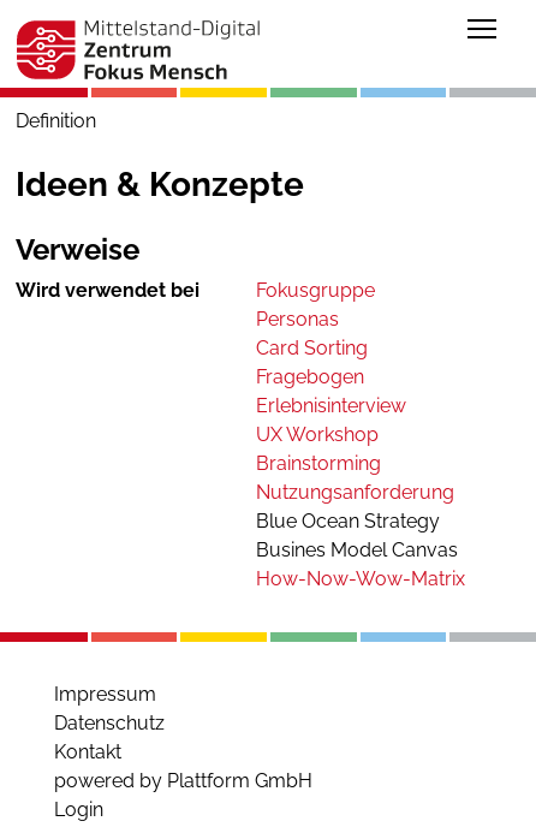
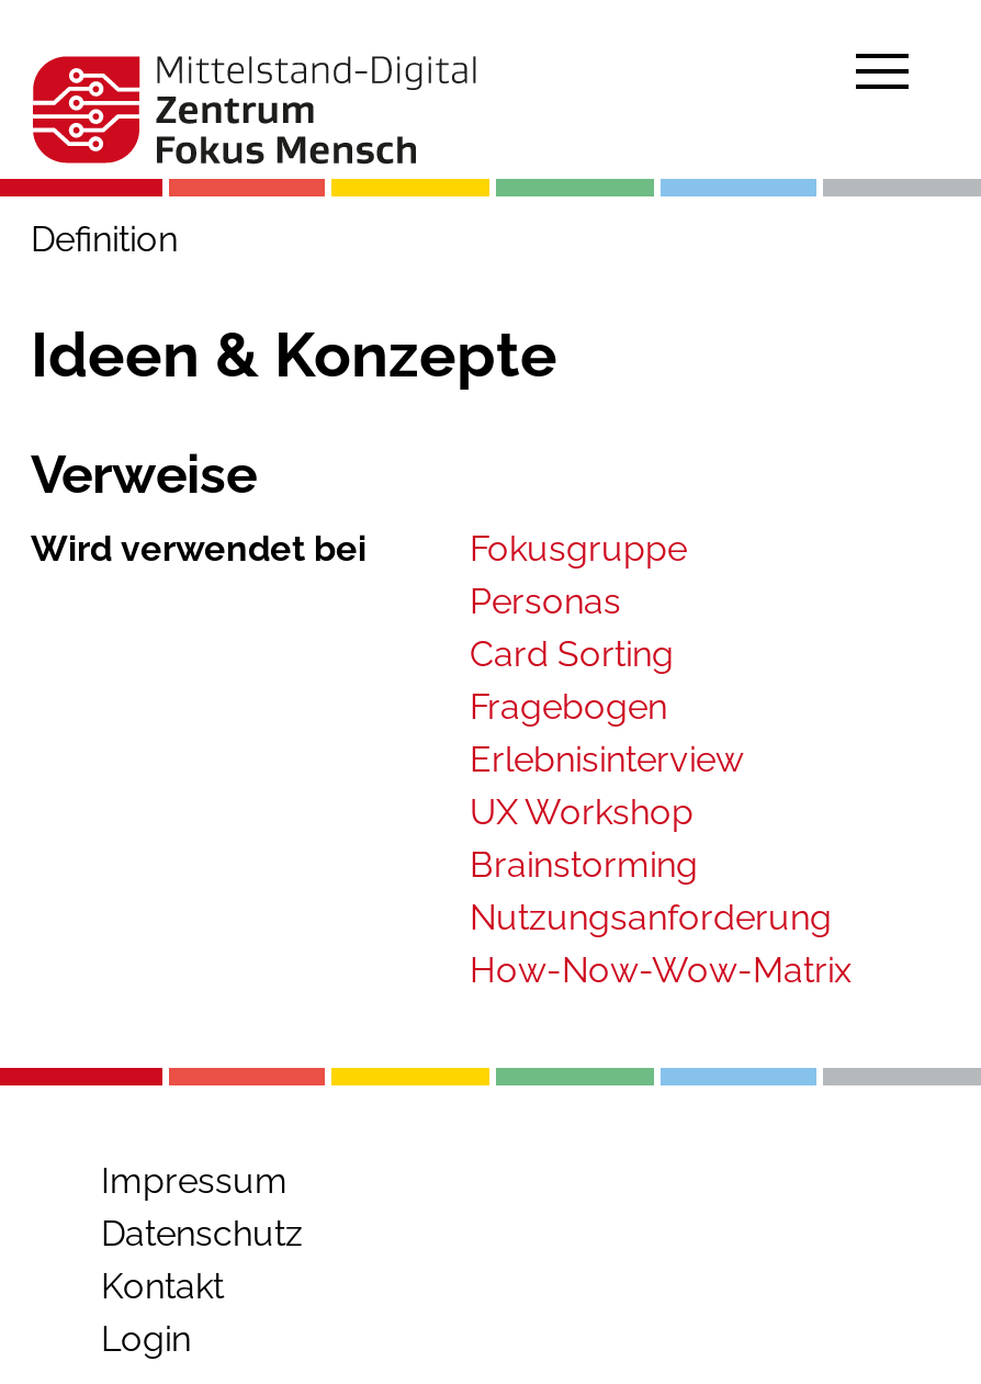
- Blue Ocean Strategy
- Busines Model Canvas

- powered by Plattform GmbH
